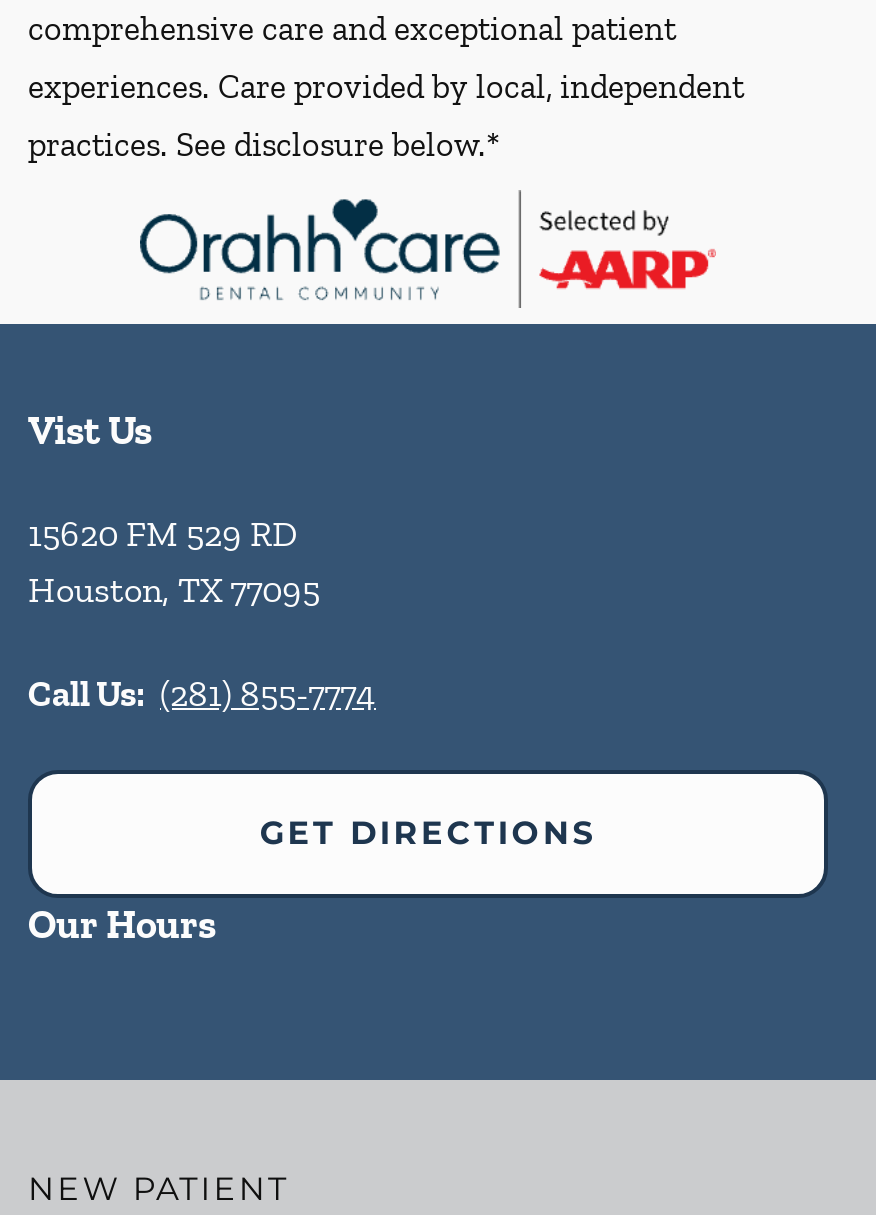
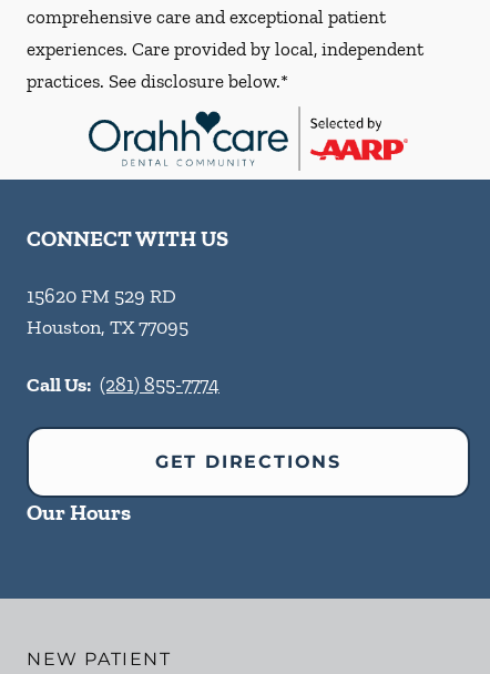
- Vist Us
+ CONNECT WITH US
